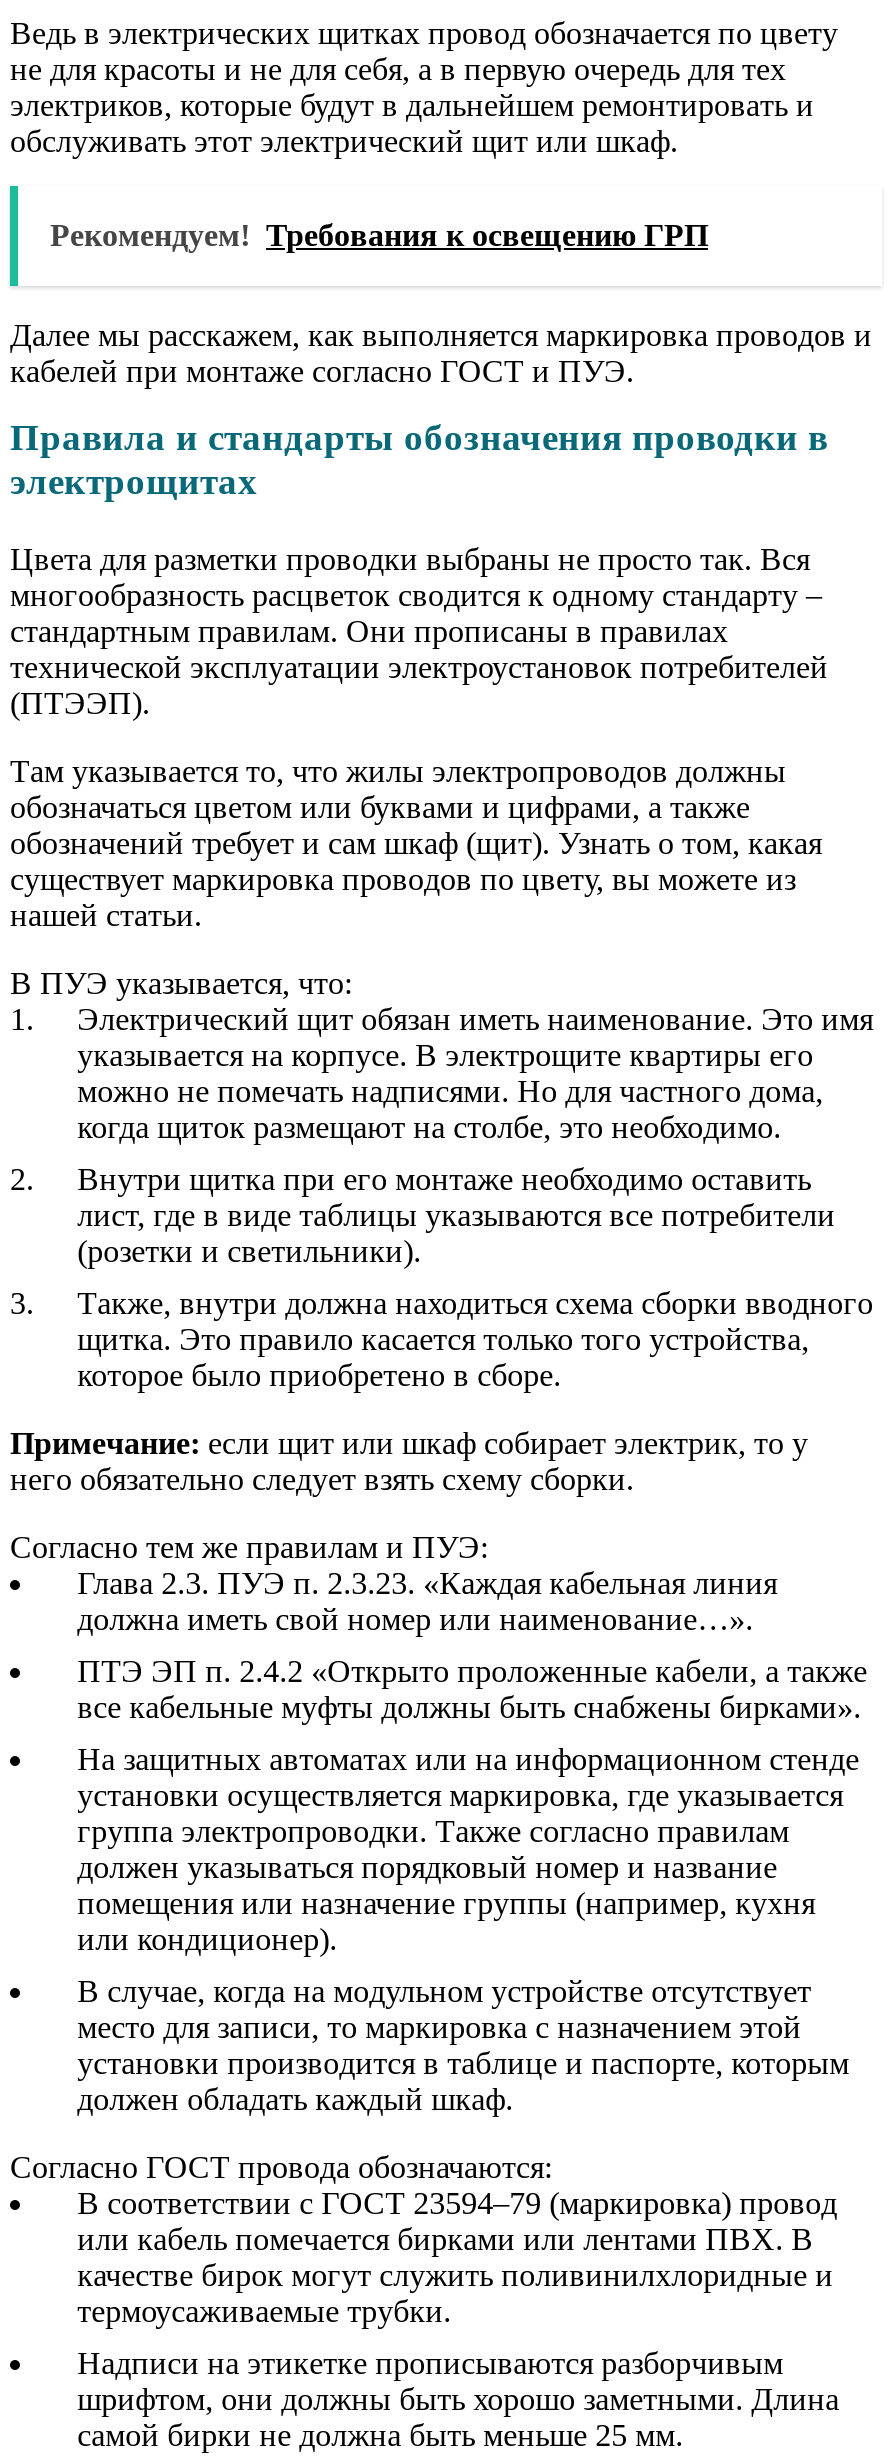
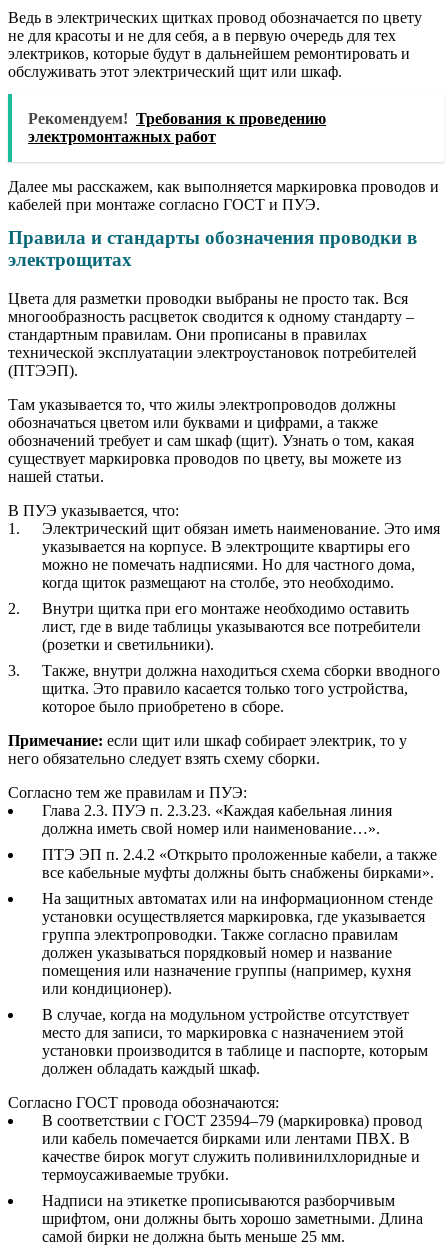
- Рекомендуем! Требования к освещению ГРП
+ Рекомендуем! Требования к проведению
+ электромонтажных работ
